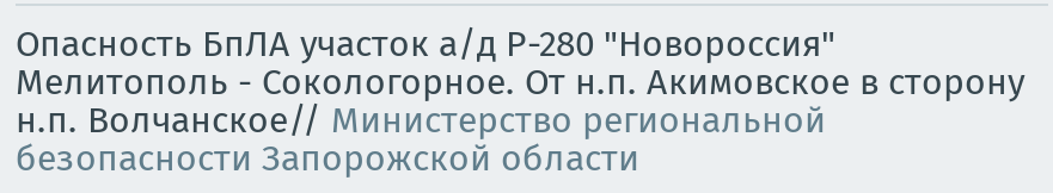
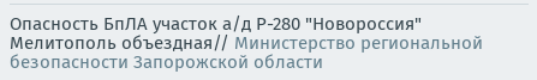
- Мелитополь - Сокологорное. От н.п. Акимовское в сторону
- н.п. Волчанское// Министерство региональной
+ Мелитополь объездная// Министерство региональной
